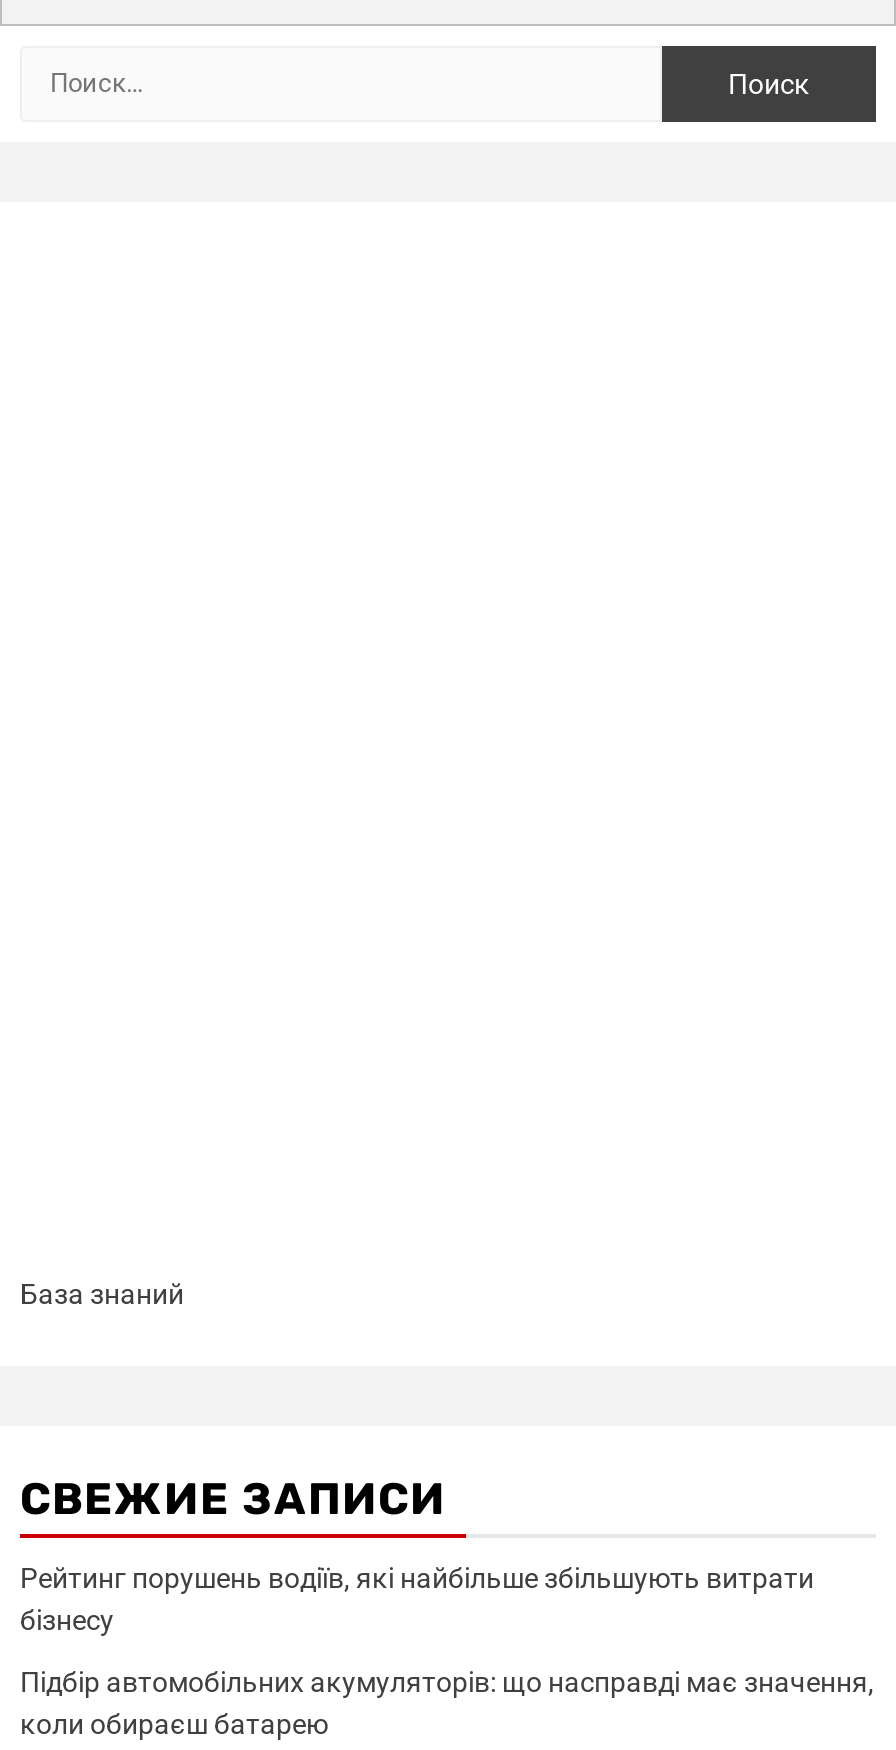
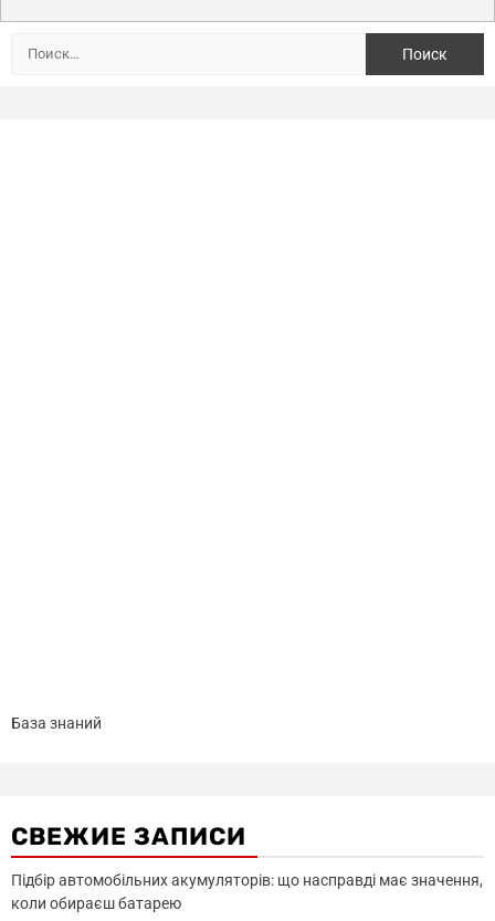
- Рейтинг порушень водіїв, які найбільше збільшують витрати
- бізнесу
